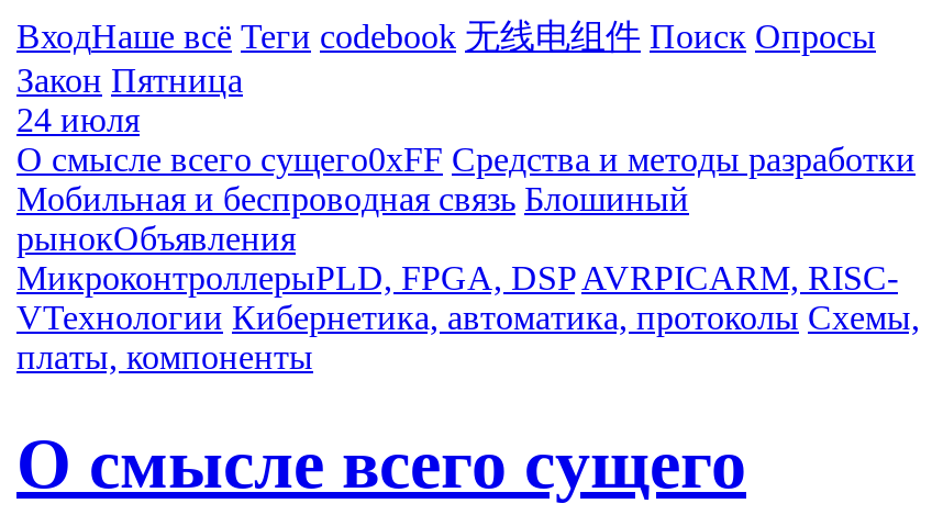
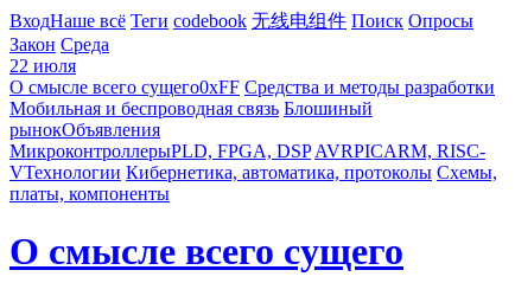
- Закон Пятница
+ Закон Среда

- 24 июля
+ 22 июля
